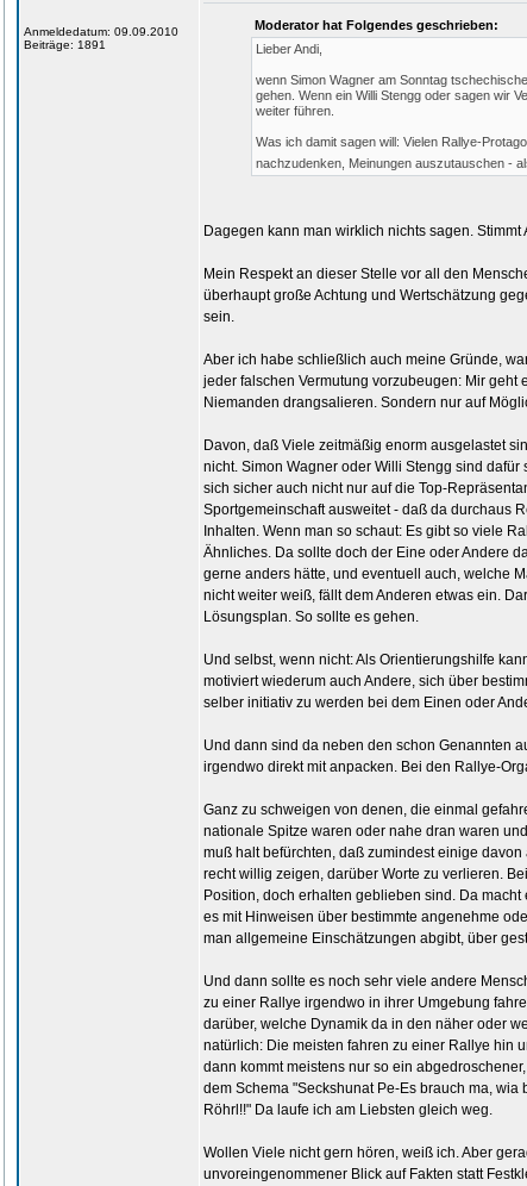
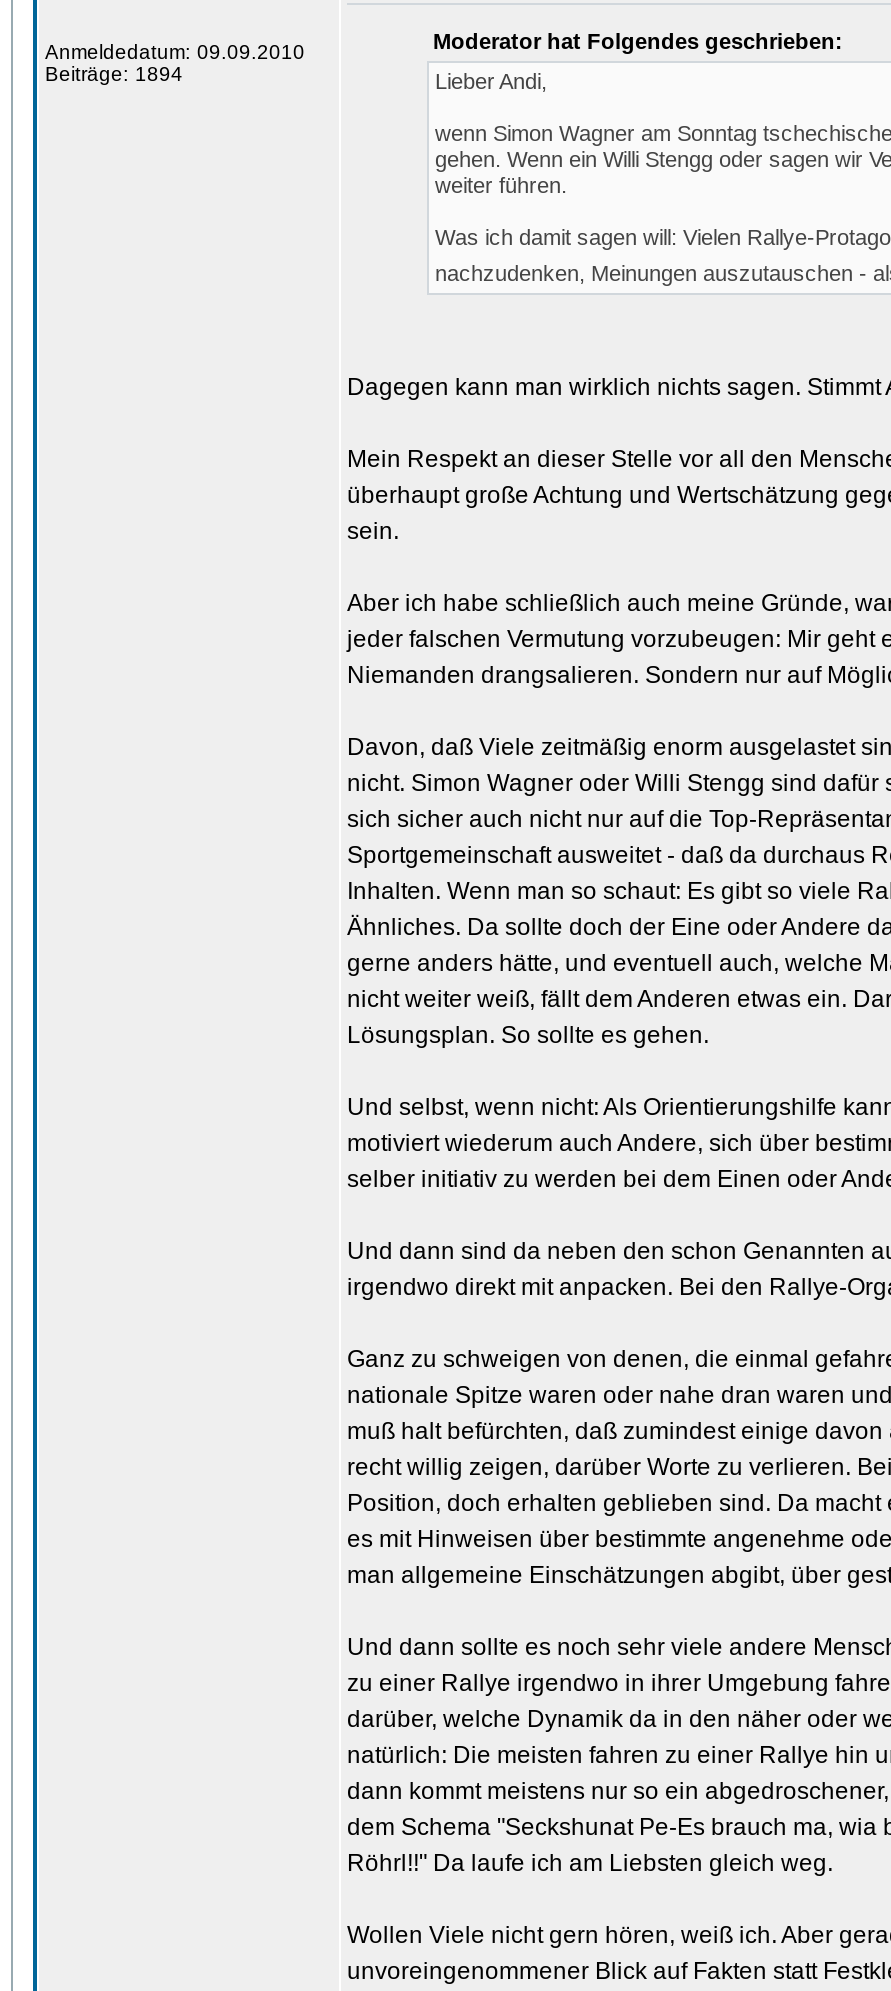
- Beiträge: 1891
+ Beiträge: 1894
